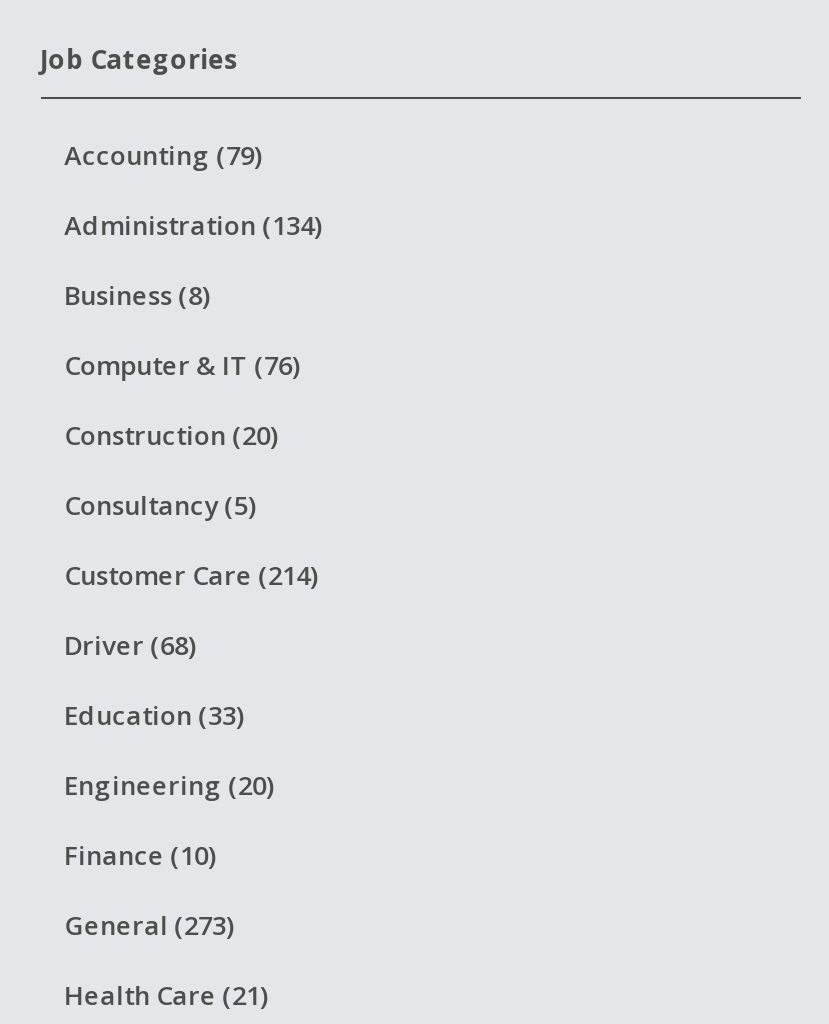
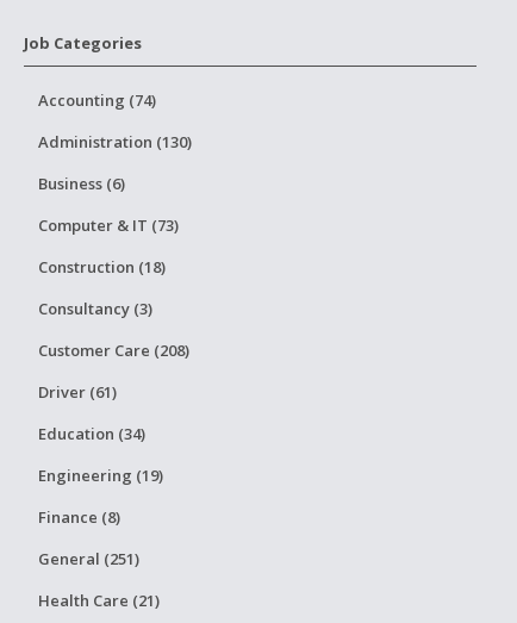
- Accounting (79)
+ Accounting (74)

- Administration (134)
+ Administration (130)

- Business (8)
+ Business (6)

- Computer & IT (76)
+ Computer & IT (73)

- Construction (20)
+ Construction (18)

- Consultancy (5)
+ Consultancy (3)

- Customer Care (214)
+ Customer Care (208)

- Driver (68)
+ Driver (61)

- Education (33)
+ Education (34)

- Engineering (20)
+ Engineering (19)

- Finance (10)
+ Finance (8)

- General (273)
+ General (251)
